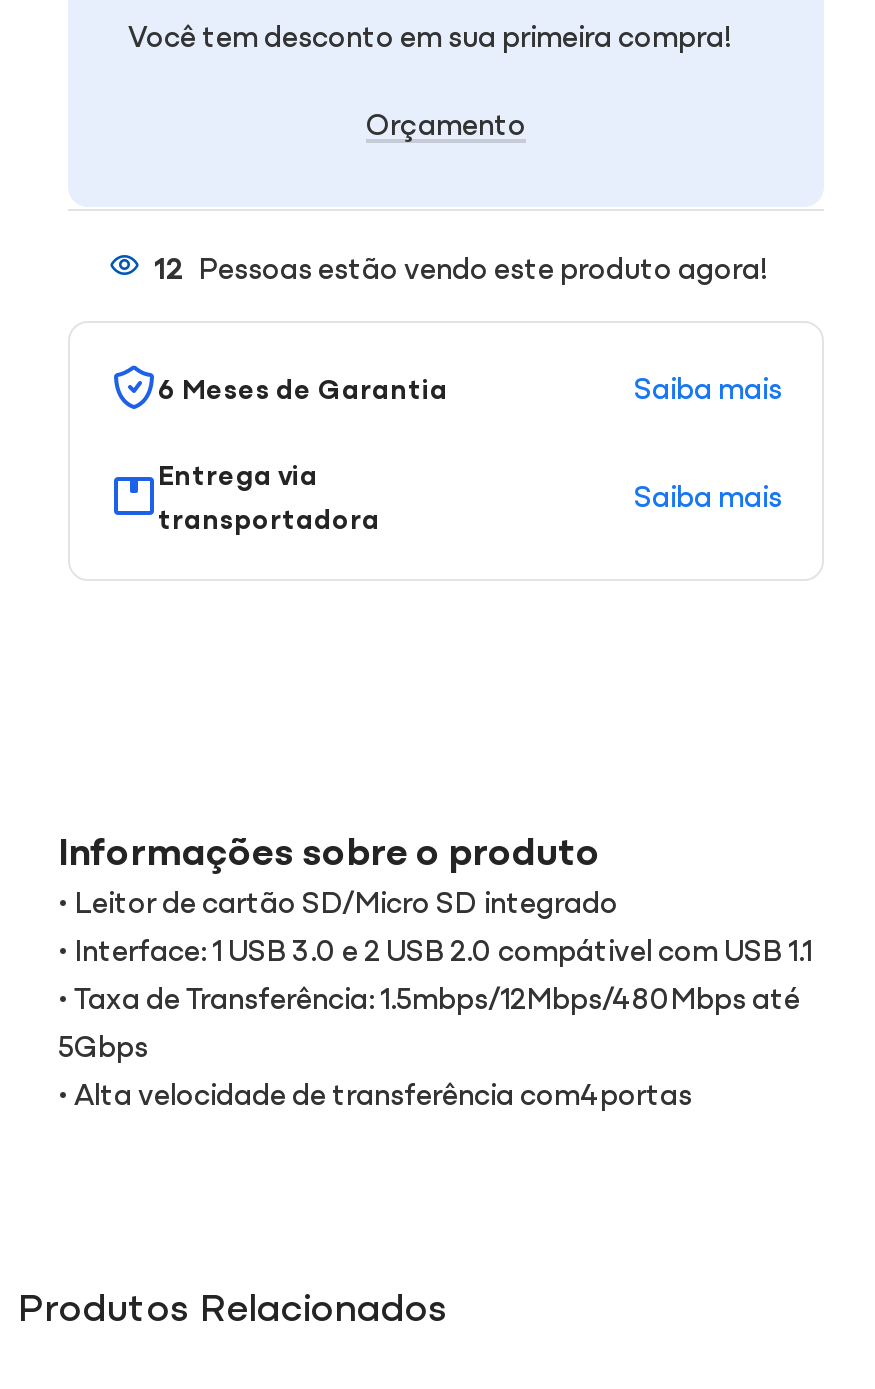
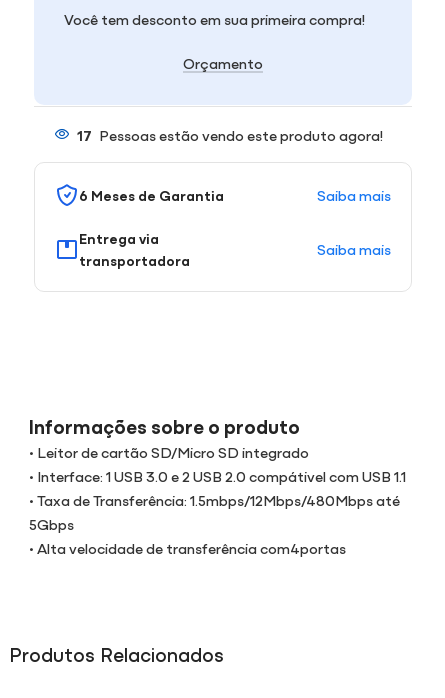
- 12 Pessoas estão vendo este produto agora!
+ 17 Pessoas estão vendo este produto agora!
